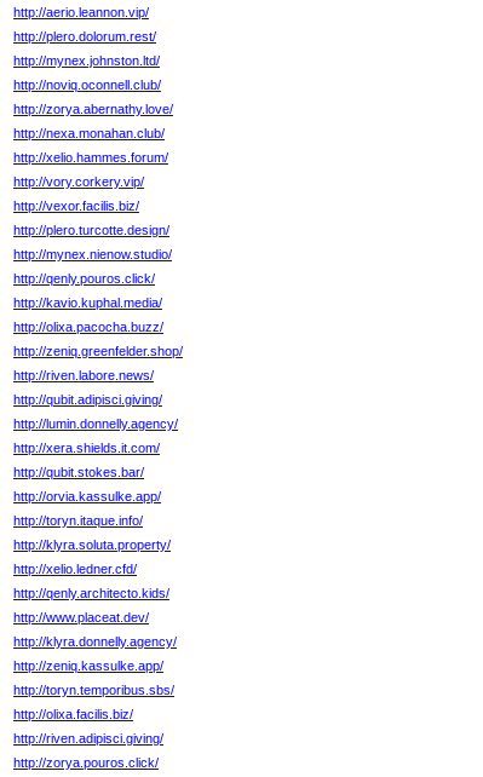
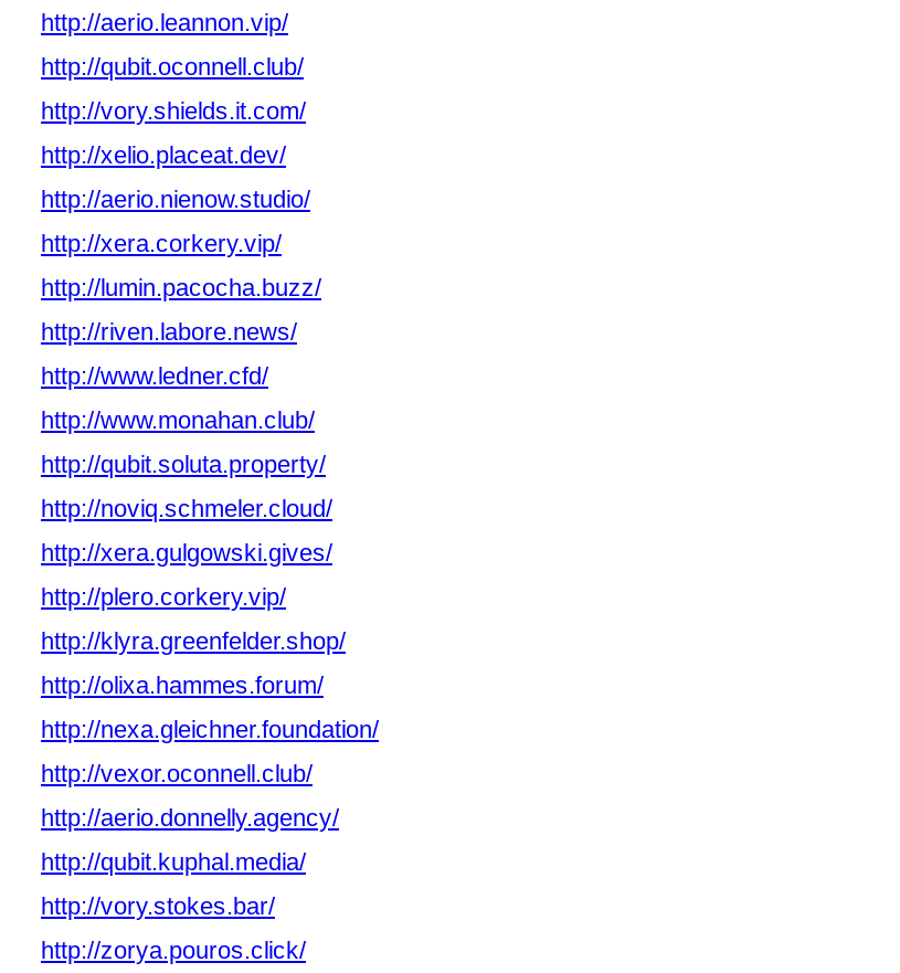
- http://plero.dolorum.rest/
- http://mynex.johnston.ltd/
- http://noviq.oconnell.club/
- http://zorya.abernathy.love/
- http://nexa.monahan.club/
- http://xelio.hammes.forum/
- http://vory.corkery.vip/
- http://vexor.facilis.biz/
- http://plero.turcotte.design/
- http://mynex.nienow.studio/
- http://qenly.pouros.click/
- http://kavio.kuphal.media/
- http://olixa.pacocha.buzz/
- http://zeniq.greenfelder.shop/
+ http://qubit.oconnell.club/
+ http://vory.shields.it.com/
+ http://xelio.placeat.dev/
+ http://aerio.nienow.studio/
+ http://xera.corkery.vip/
+ http://lumin.pacocha.buzz/

- http://qubit.adipisci.giving/
- http://lumin.donnelly.agency/
- http://xera.shields.it.com/
- http://qubit.stokes.bar/
- http://orvia.kassulke.app/
- http://toryn.itaque.info/
- http://klyra.soluta.property/
- http://xelio.ledner.cfd/
- http://qenly.architecto.kids/
- http://www.placeat.dev/
- http://klyra.donnelly.agency/
- http://zeniq.kassulke.app/
- http://toryn.temporibus.sbs/
- http://olixa.facilis.biz/
- http://riven.adipisci.giving/
+ http://www.ledner.cfd/
+ http://www.monahan.club/
+ http://qubit.soluta.property/
+ http://noviq.schmeler.cloud/
+ http://xera.gulgowski.gives/
+ http://plero.corkery.vip/
+ http://klyra.greenfelder.shop/
+ http://olixa.hammes.forum/
+ http://nexa.gleichner.foundation/
+ http://vexor.oconnell.club/
+ http://aerio.donnelly.agency/
+ http://qubit.kuphal.media/
+ http://vory.stokes.bar/
